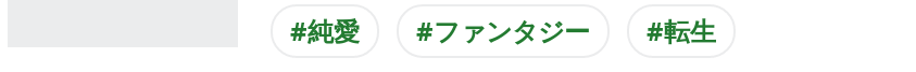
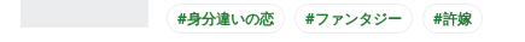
- #純愛
+ #身分違いの恋

- #転生
+ #許嫁
